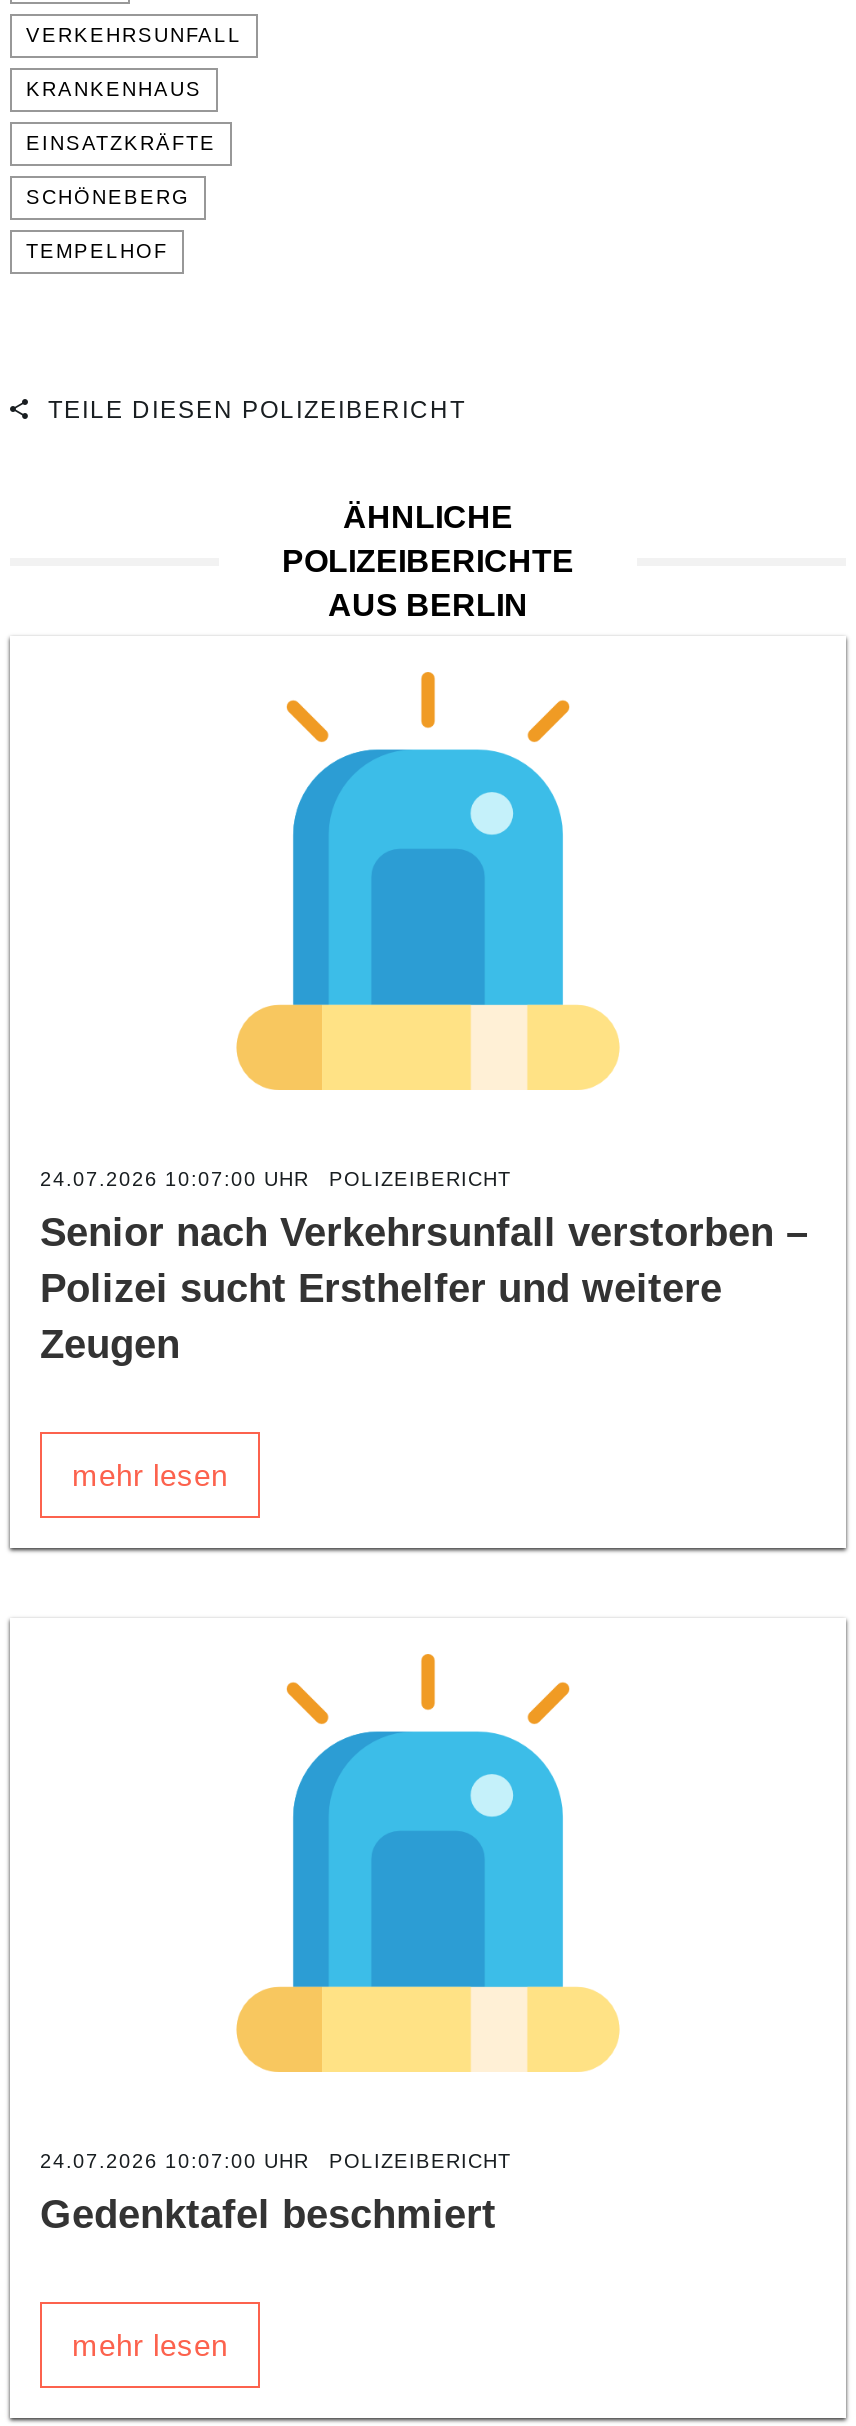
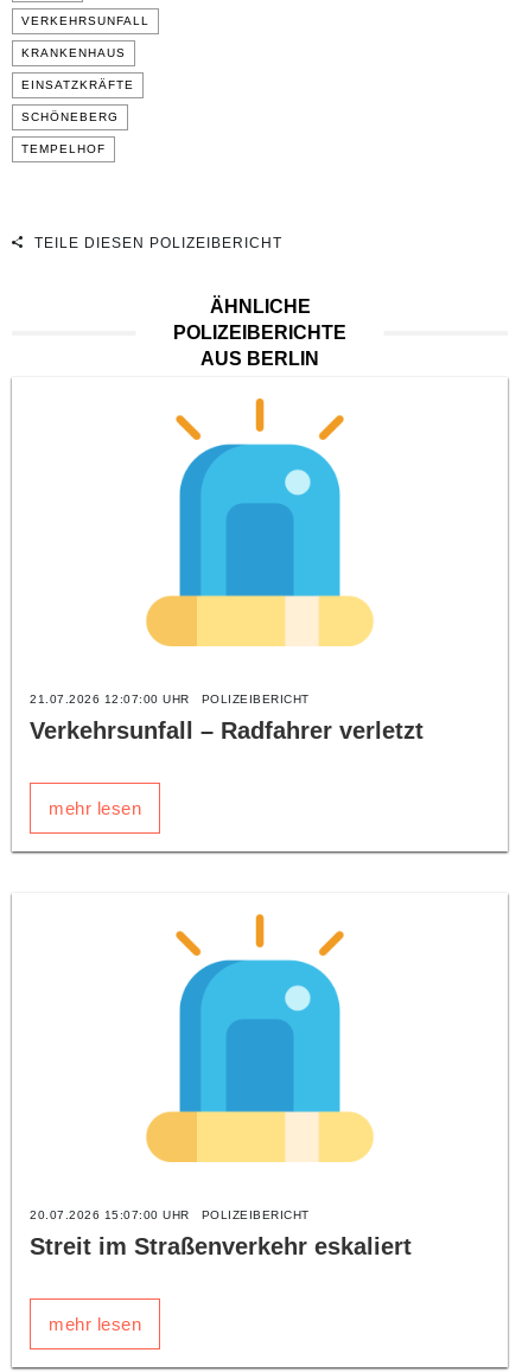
- 24.07.2026 10:07:00 UHR POLIZEIBERICHT
+ 21.07.2026 12:07:00 UHR POLIZEIBERICHT

- Senior nach Verkehrsunfall verstorben –
- Polizei sucht Ersthelfer und weitere
- Zeugen
+ Verkehrsunfall – Radfahrer verletzt

- 24.07.2026 10:07:00 UHR POLIZEIBERICHT
+ 20.07.2026 15:07:00 UHR POLIZEIBERICHT

- Gedenktafel beschmiert
+ Streit im Straßenverkehr eskaliert
